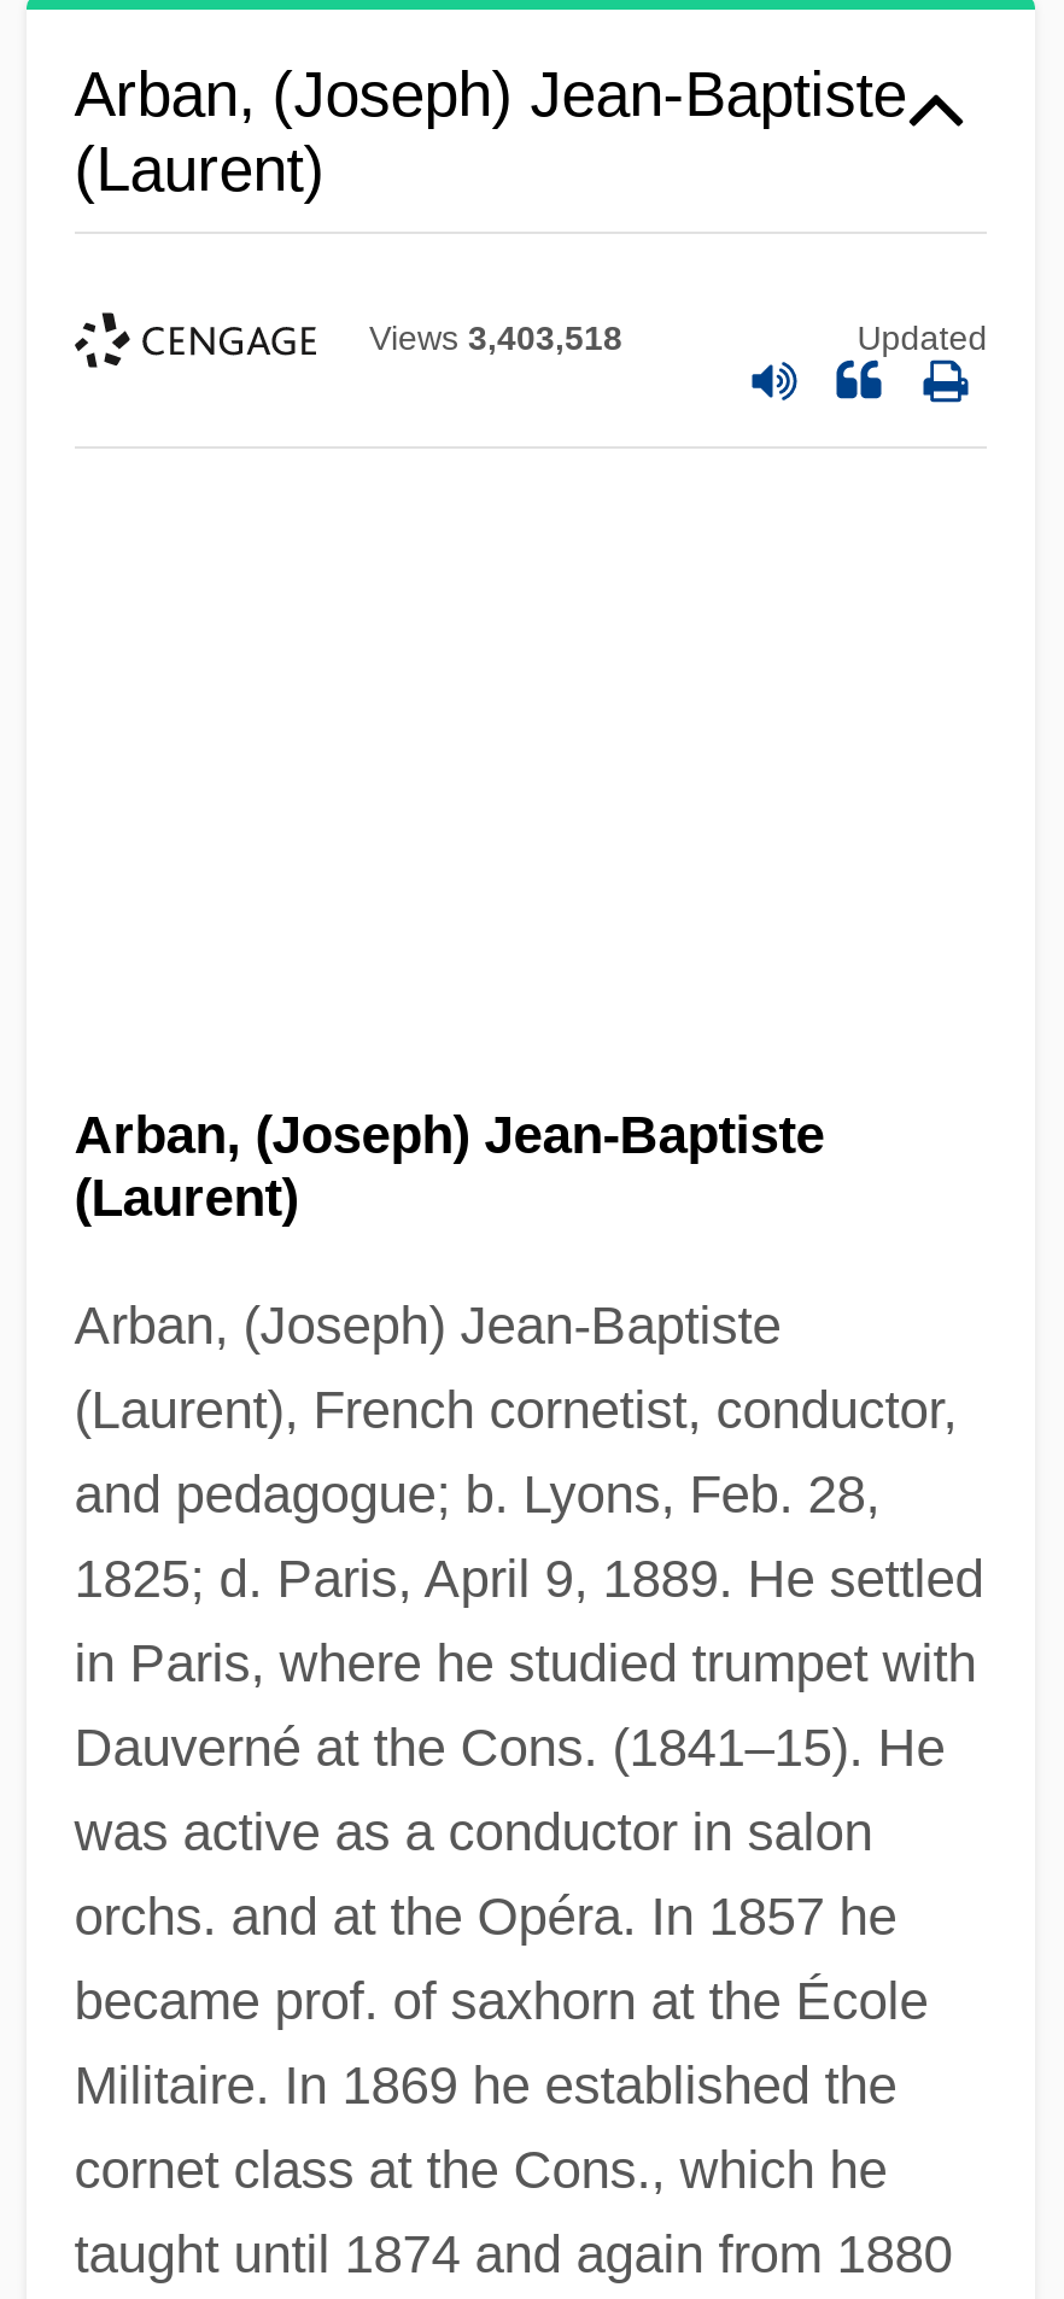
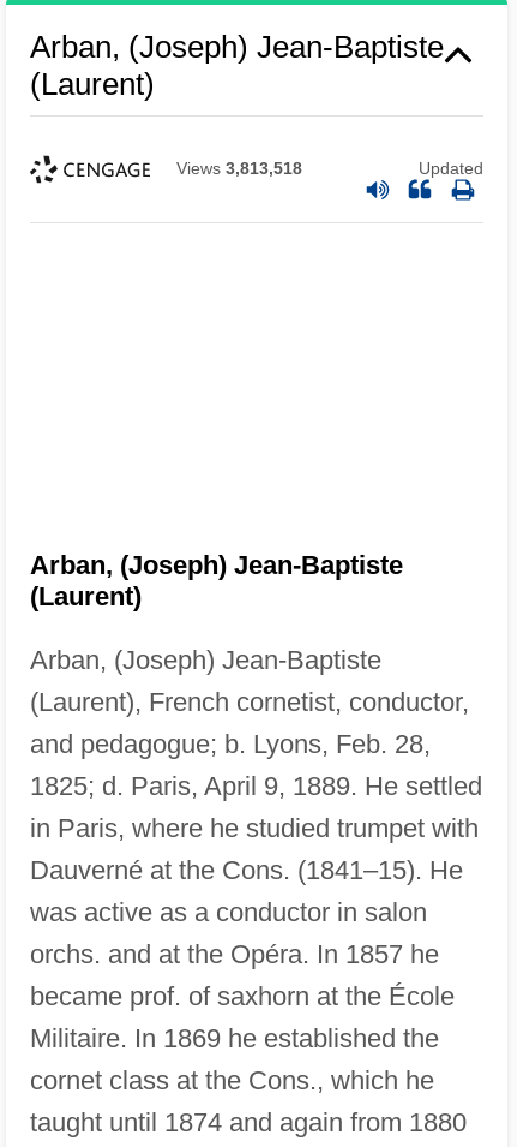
- Views 3,403,518
+ Views 3,813,518
